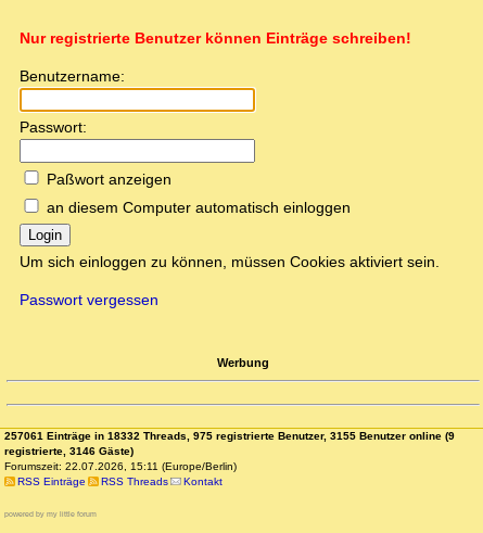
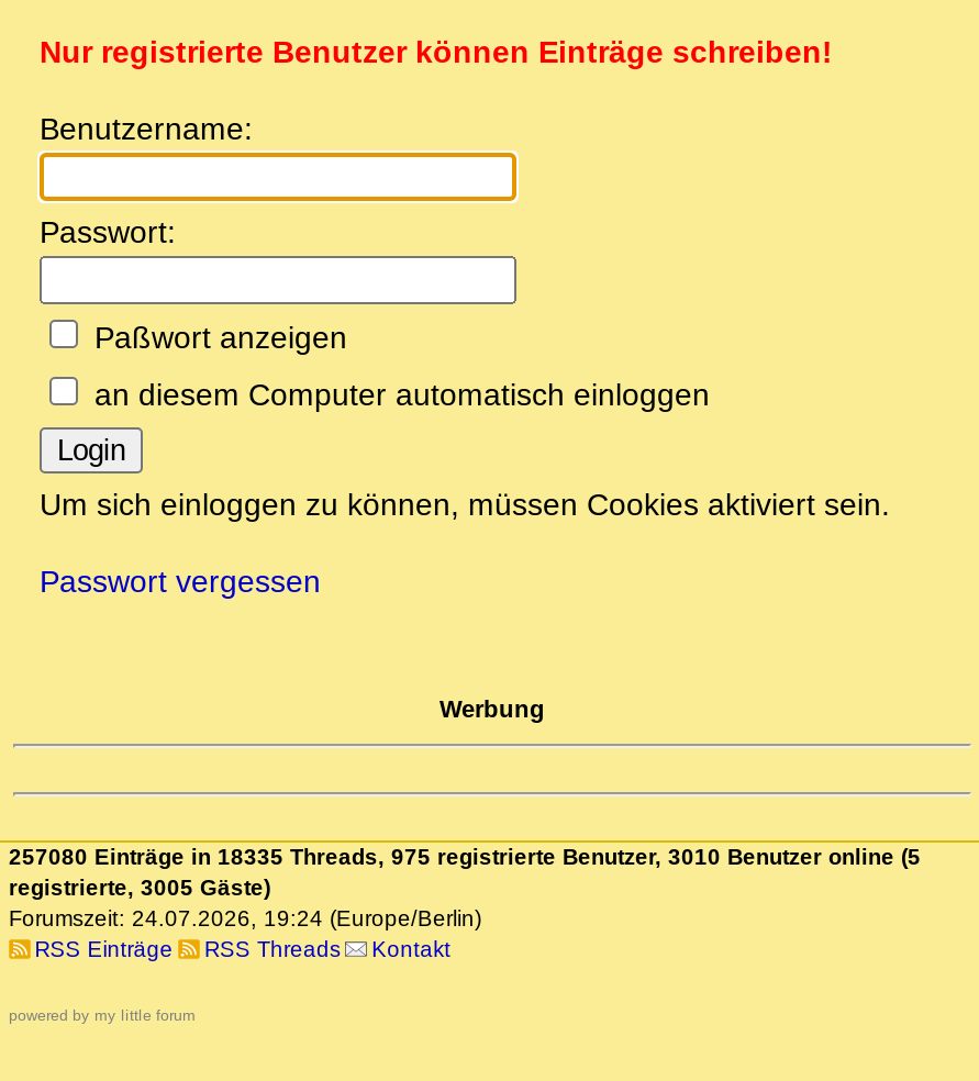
- 257061 Einträge in 18332 Threads, 975 registrierte Benutzer, 3155 Benutzer online (9
+ 257080 Einträge in 18335 Threads, 975 registrierte Benutzer, 3010 Benutzer online (5

- registrierte, 3146 Gäste)
+ registrierte, 3005 Gäste)

- Forumszeit: 22.07.2026, 15:11 (Europe/Berlin)
+ Forumszeit: 24.07.2026, 19:24 (Europe/Berlin)
